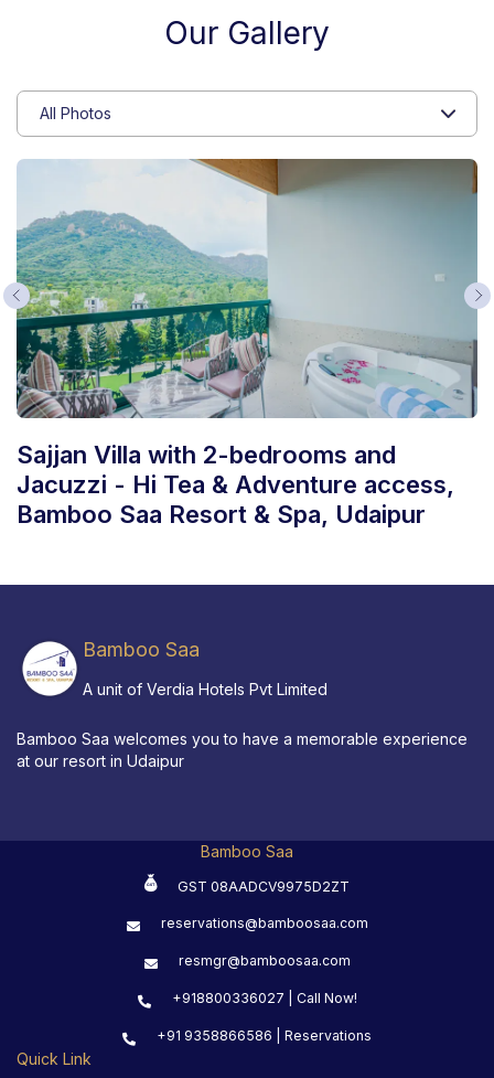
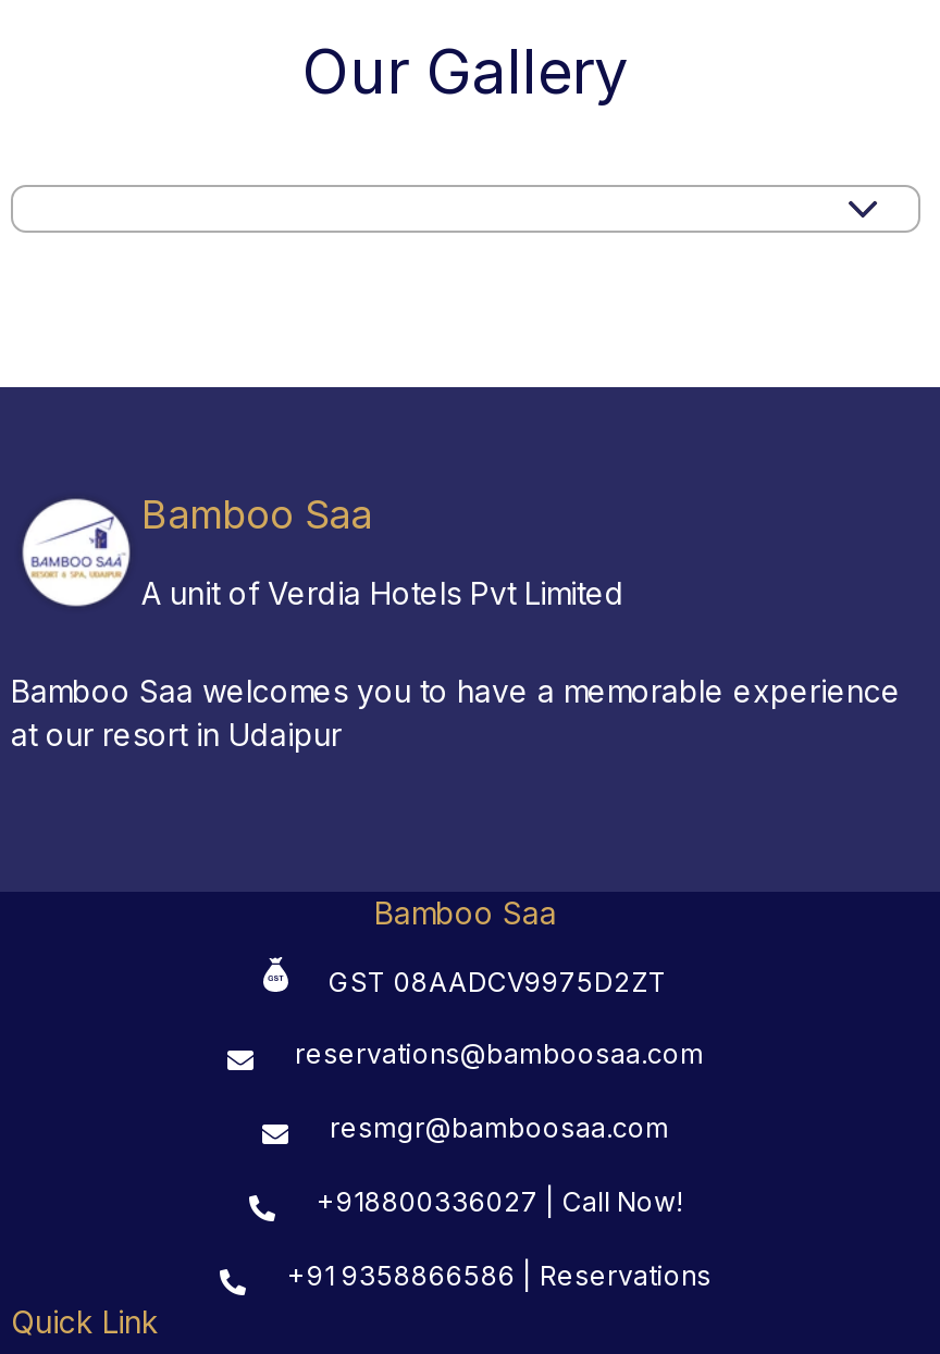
- All Photos

- [image]
- Sajjan Villa with 2-bedrooms and
- Jacuzzi - Hi Tea & Adventure access,
- Bamboo Saa Resort & Spa, Udaipur
